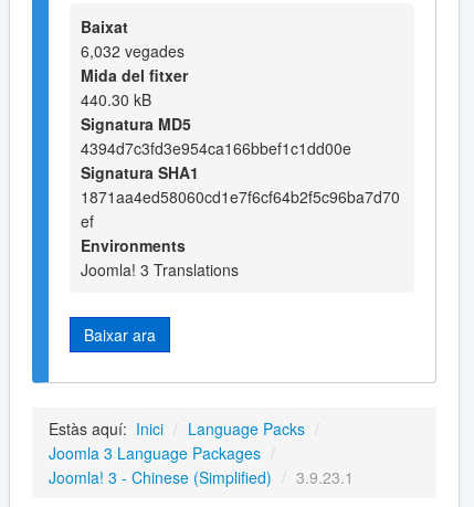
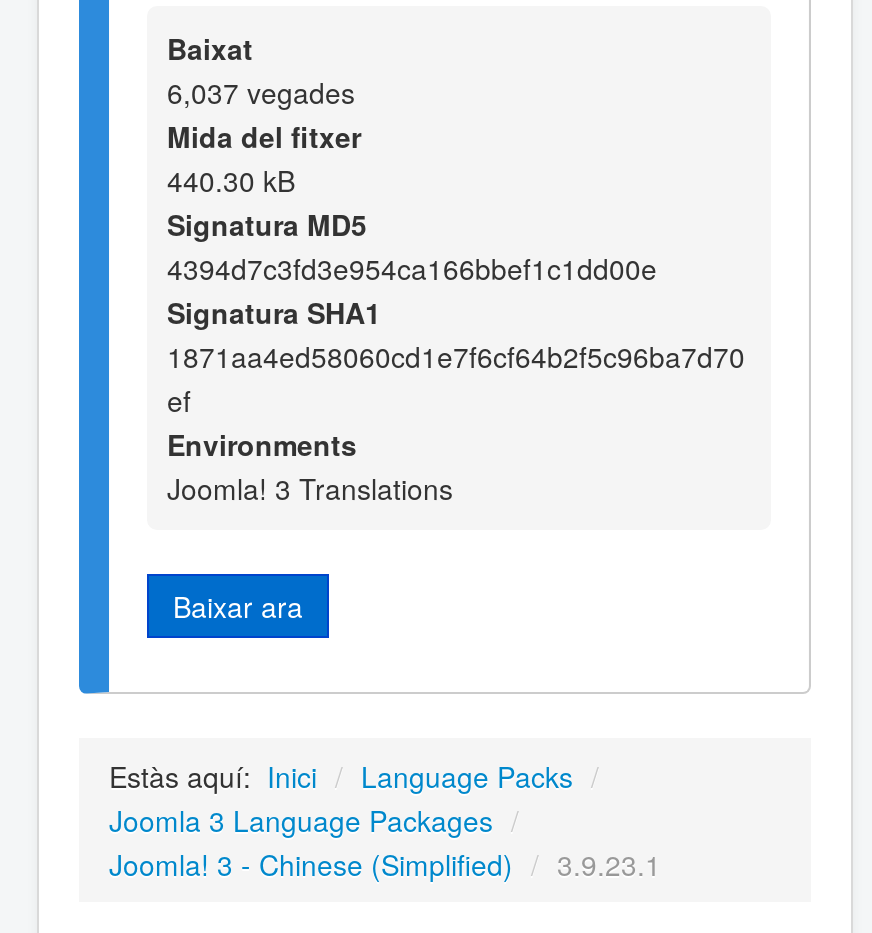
- 6,032 vegades
+ 6,037 vegades
